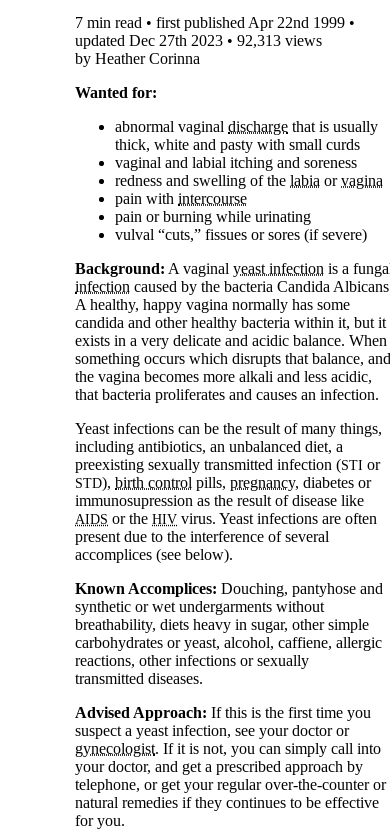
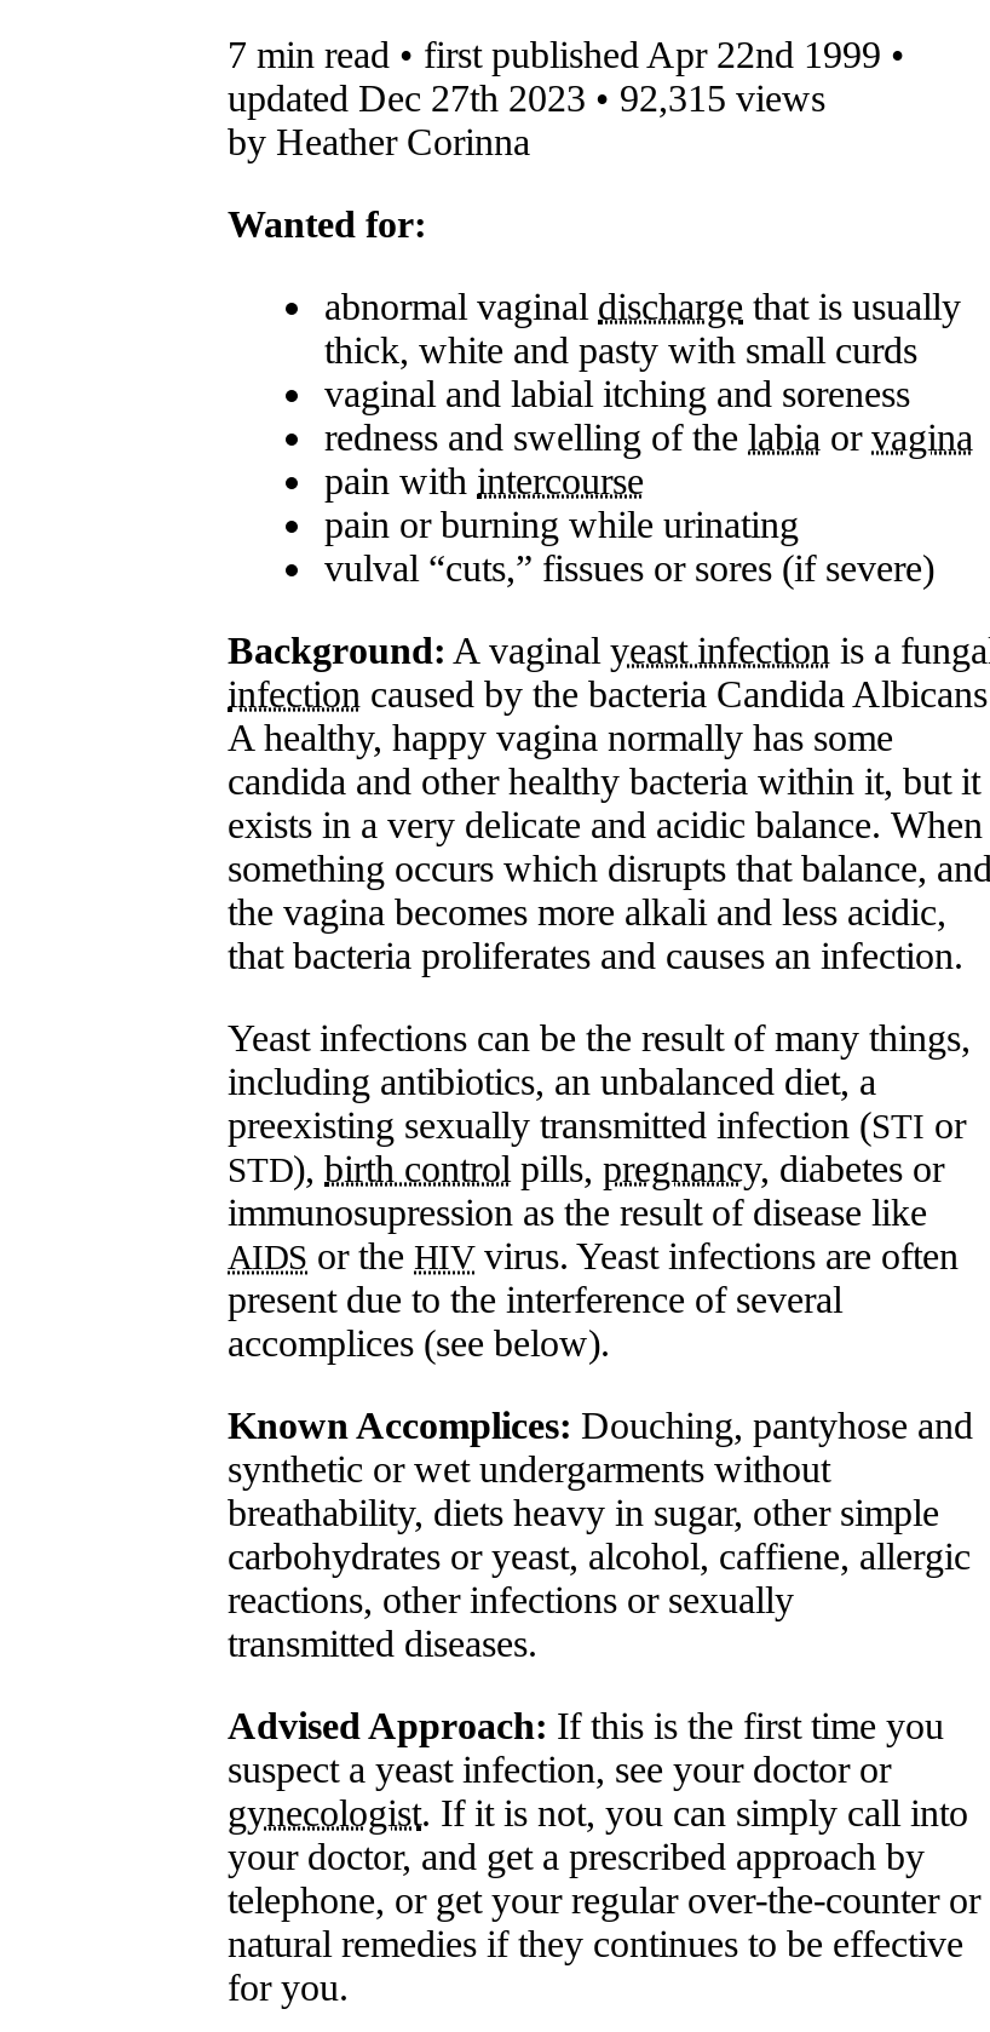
- updated Dec 27th 2023 • 92,313 views
+ updated Dec 27th 2023 • 92,315 views
